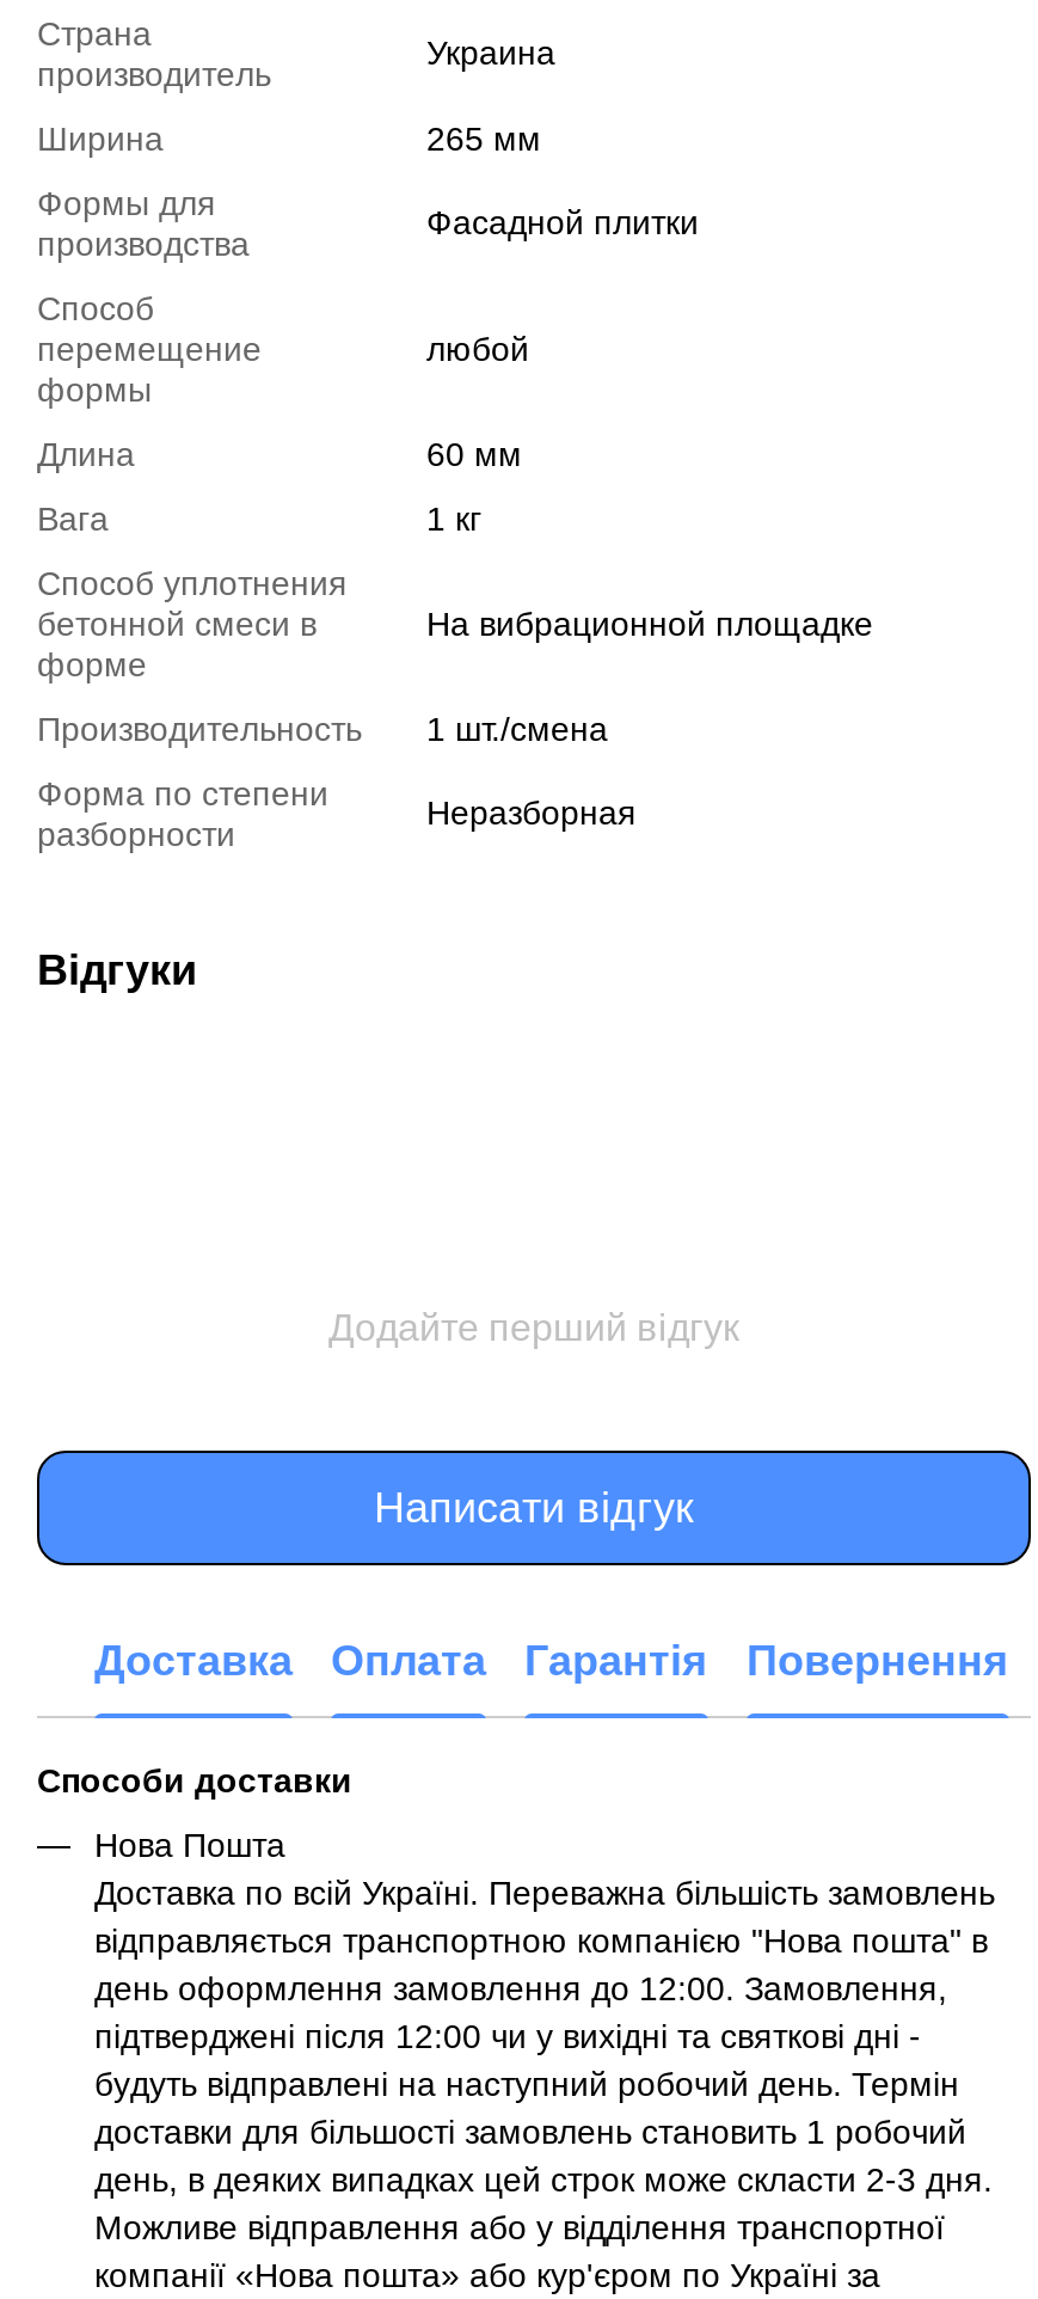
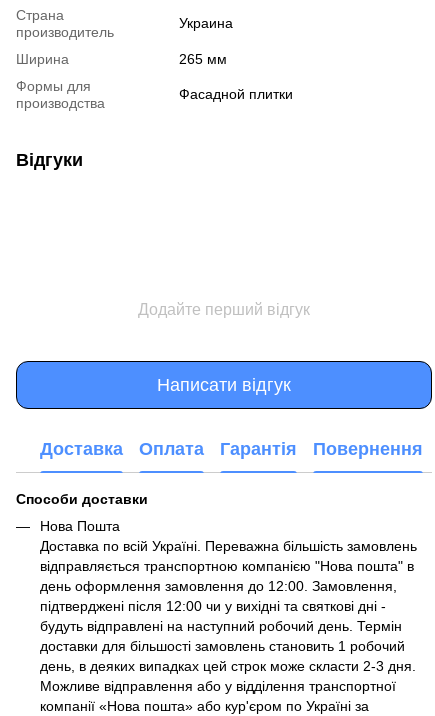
- Способ
- перемещение
- формы

- любой
- Длина
- 60 мм
- Вага
- 1 кг
- Способ уплотнения
- бетонной смеси в
- форме

- На вибрационной площадке
- Производительность
- 1 шт./смена
- Форма по степени
- разборности

- Неразборная
